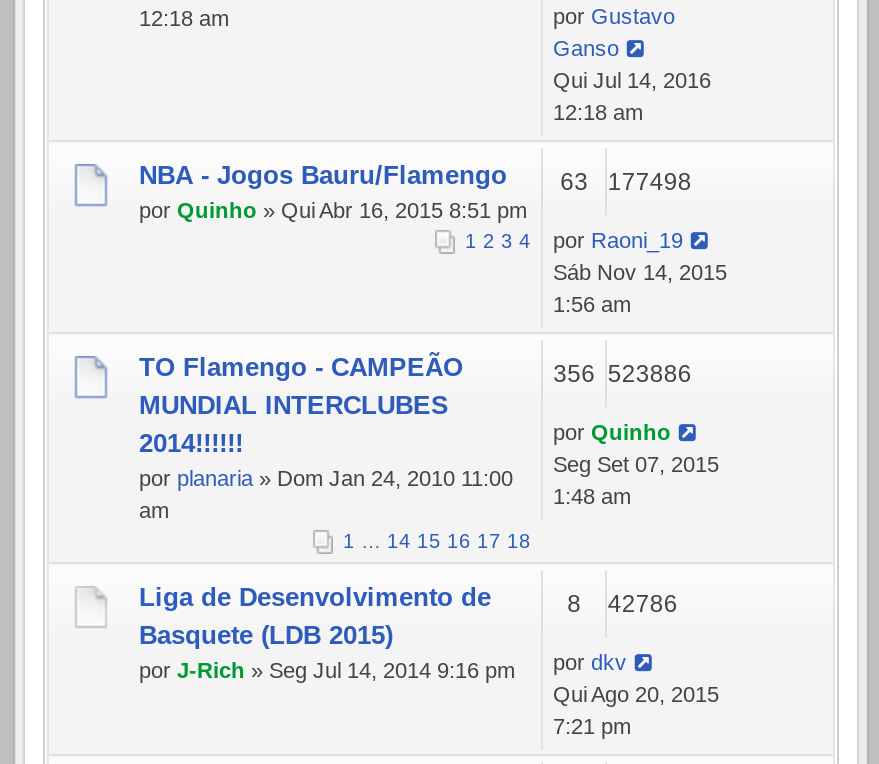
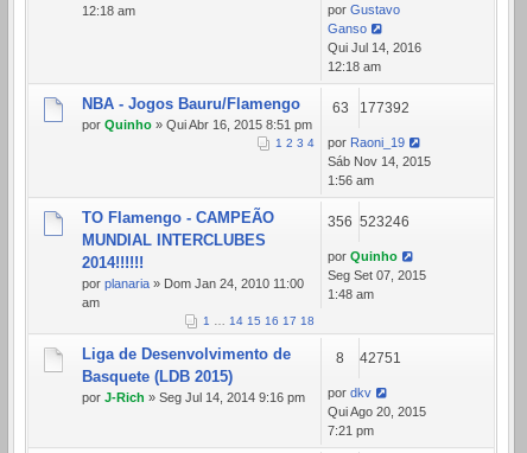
- NBA - Jogos Bauru/Flamengo 63 177498
+ NBA - Jogos Bauru/Flamengo 63 177392

- 356 523886
+ 356 523246

- 8 42786
+ 8 42751
